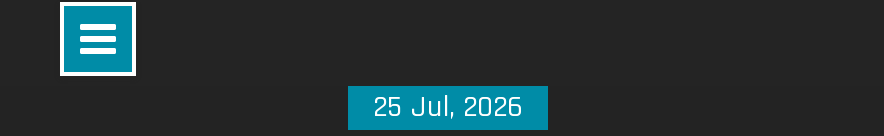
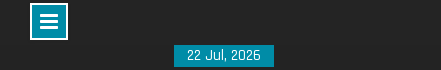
- 25 Jul, 2026
+ 22 Jul, 2026
